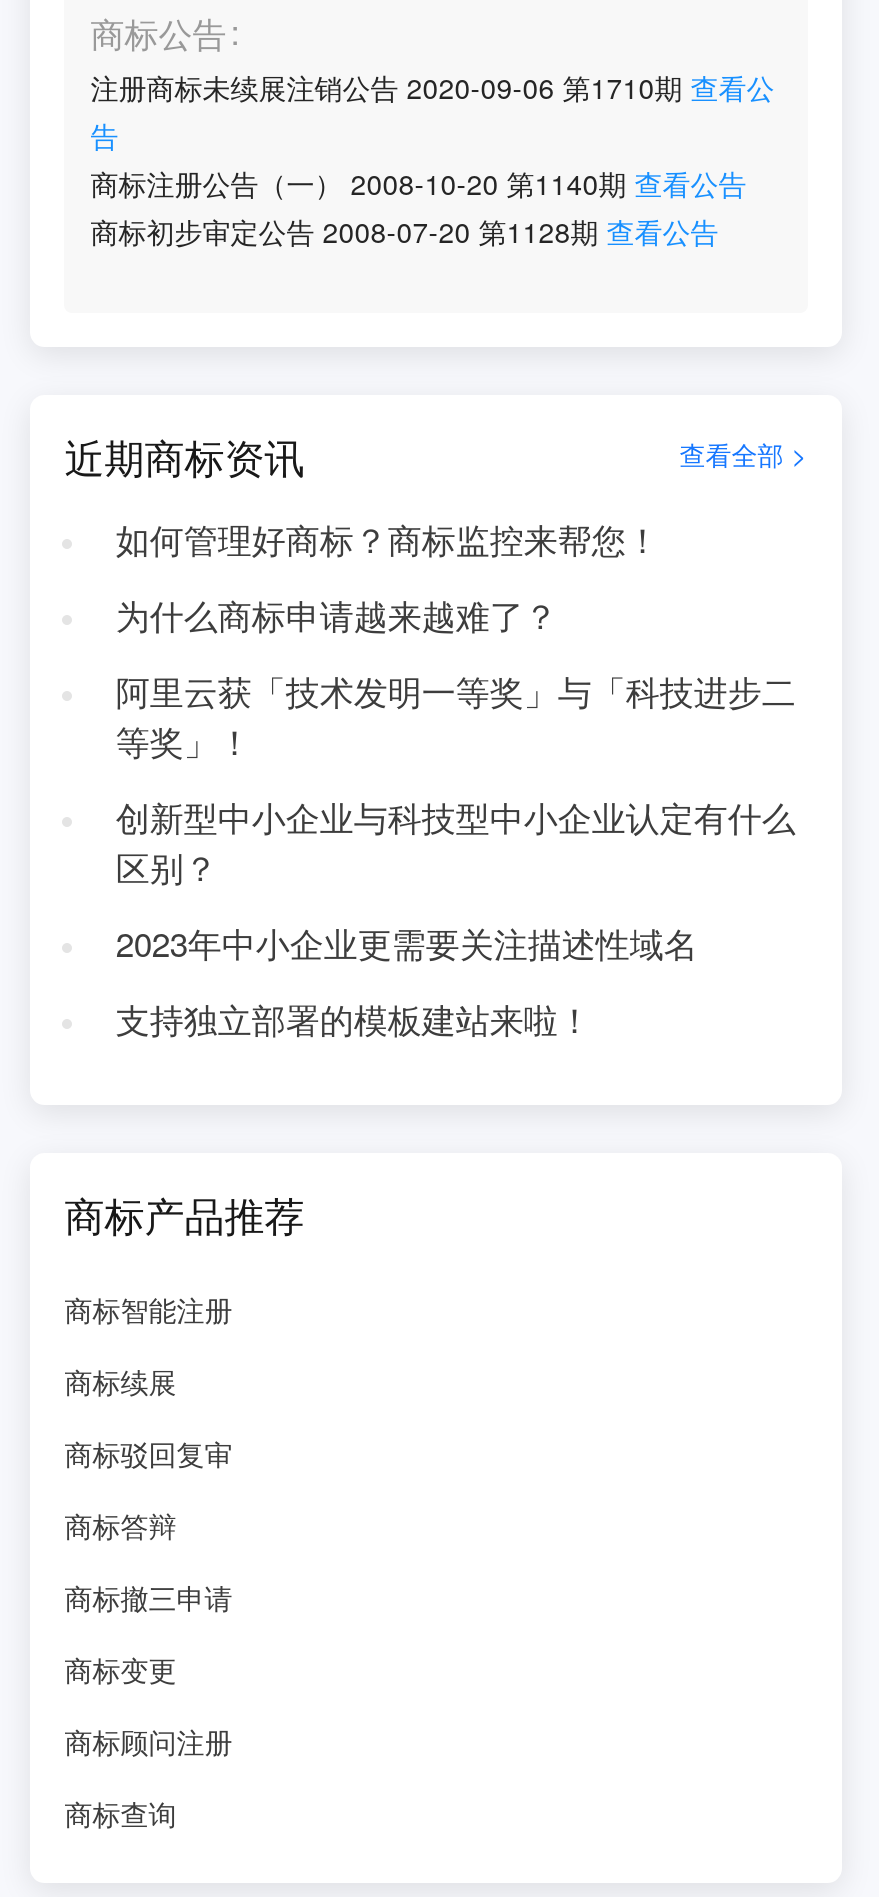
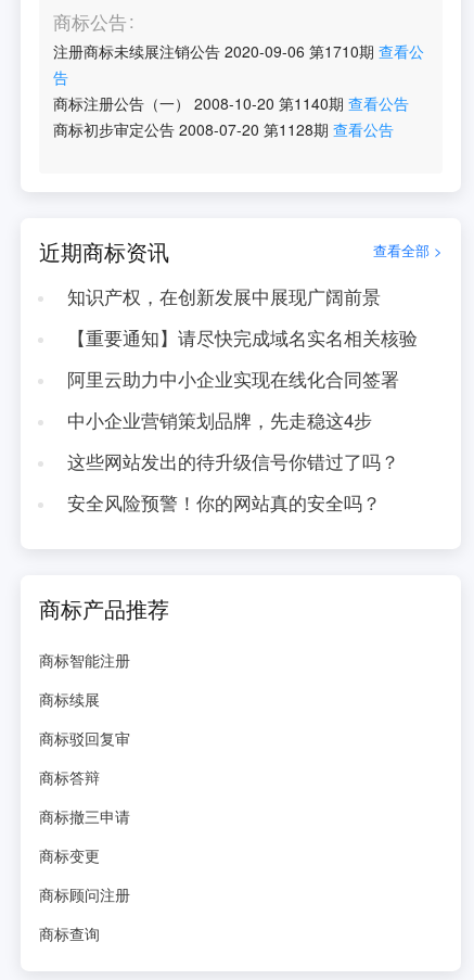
- 如何管理好商标？商标监控来帮您！
+ 知识产权，在创新发展中展现广阔前景

- 为什么商标申请越来越难了？
+ 【重要通知】请尽快完成域名实名相关核验

- 阿里云获「技术发明一等奖」与「科技进步二
- 等奖」！
+ 阿里云助力中小企业实现在线化合同签署

- 创新型中小企业与科技型中小企业认定有什么
- 区别？
+ 中小企业营销策划品牌，先走稳这4步

- 2023年中小企业更需要关注描述性域名
+ 这些网站发出的待升级信号你错过了吗？

- 支持独立部署的模板建站来啦！
+ 安全风险预警！你的网站真的安全吗？
